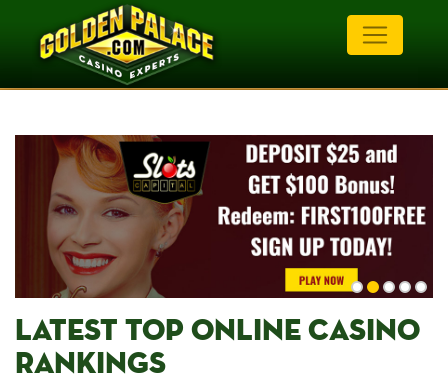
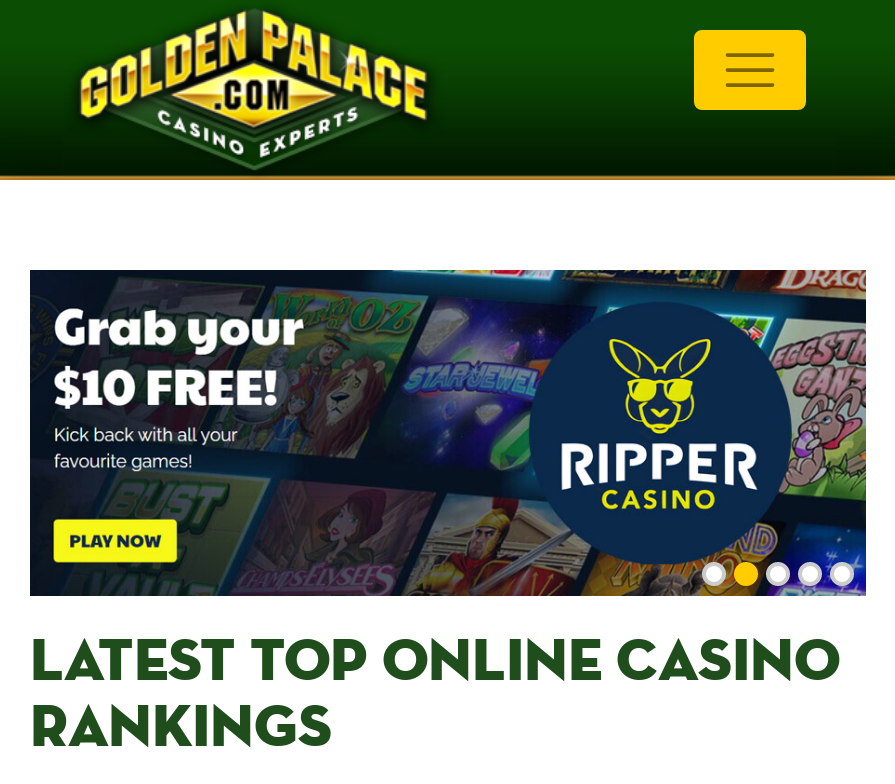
- [image]
+ [image]
